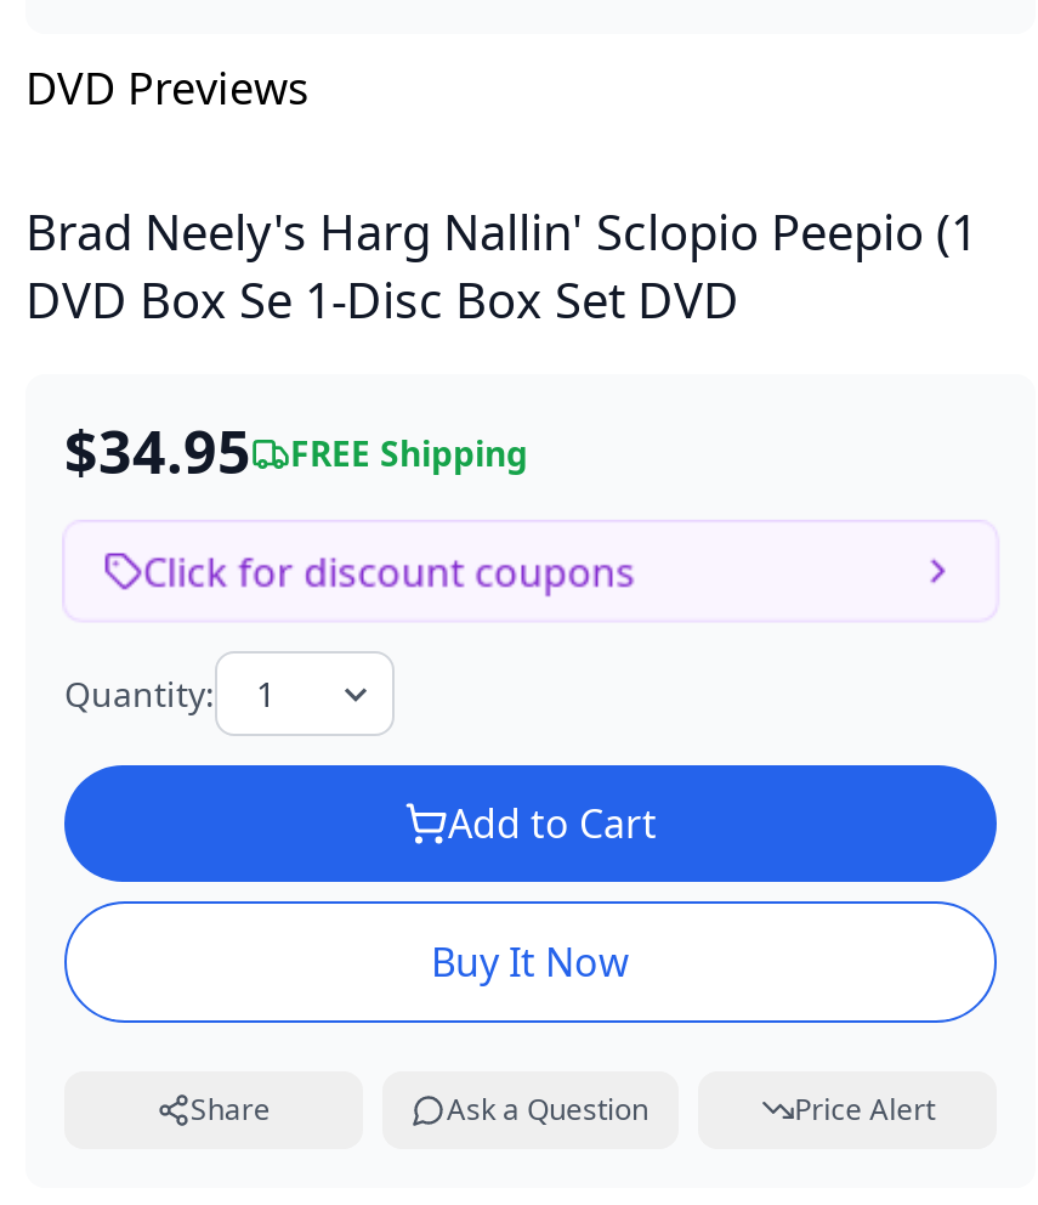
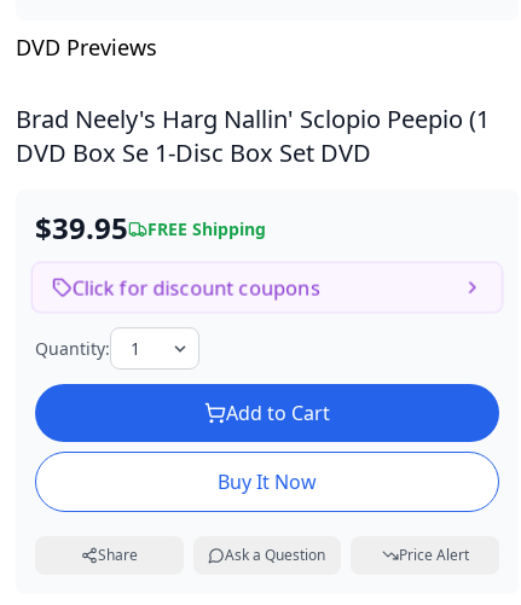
- $34.95 FREE Shipping
+ $39.95 FREE Shipping
